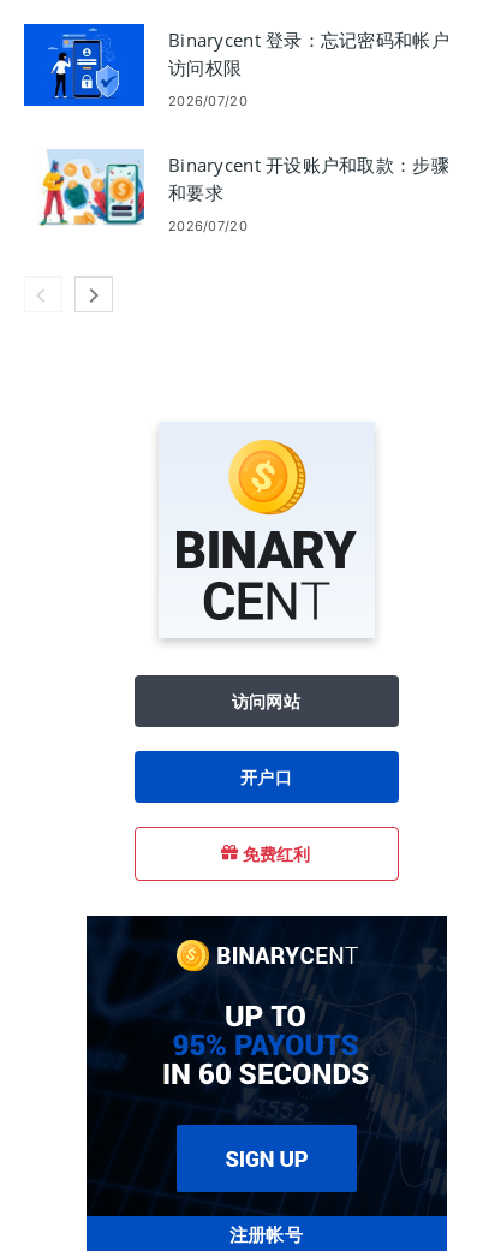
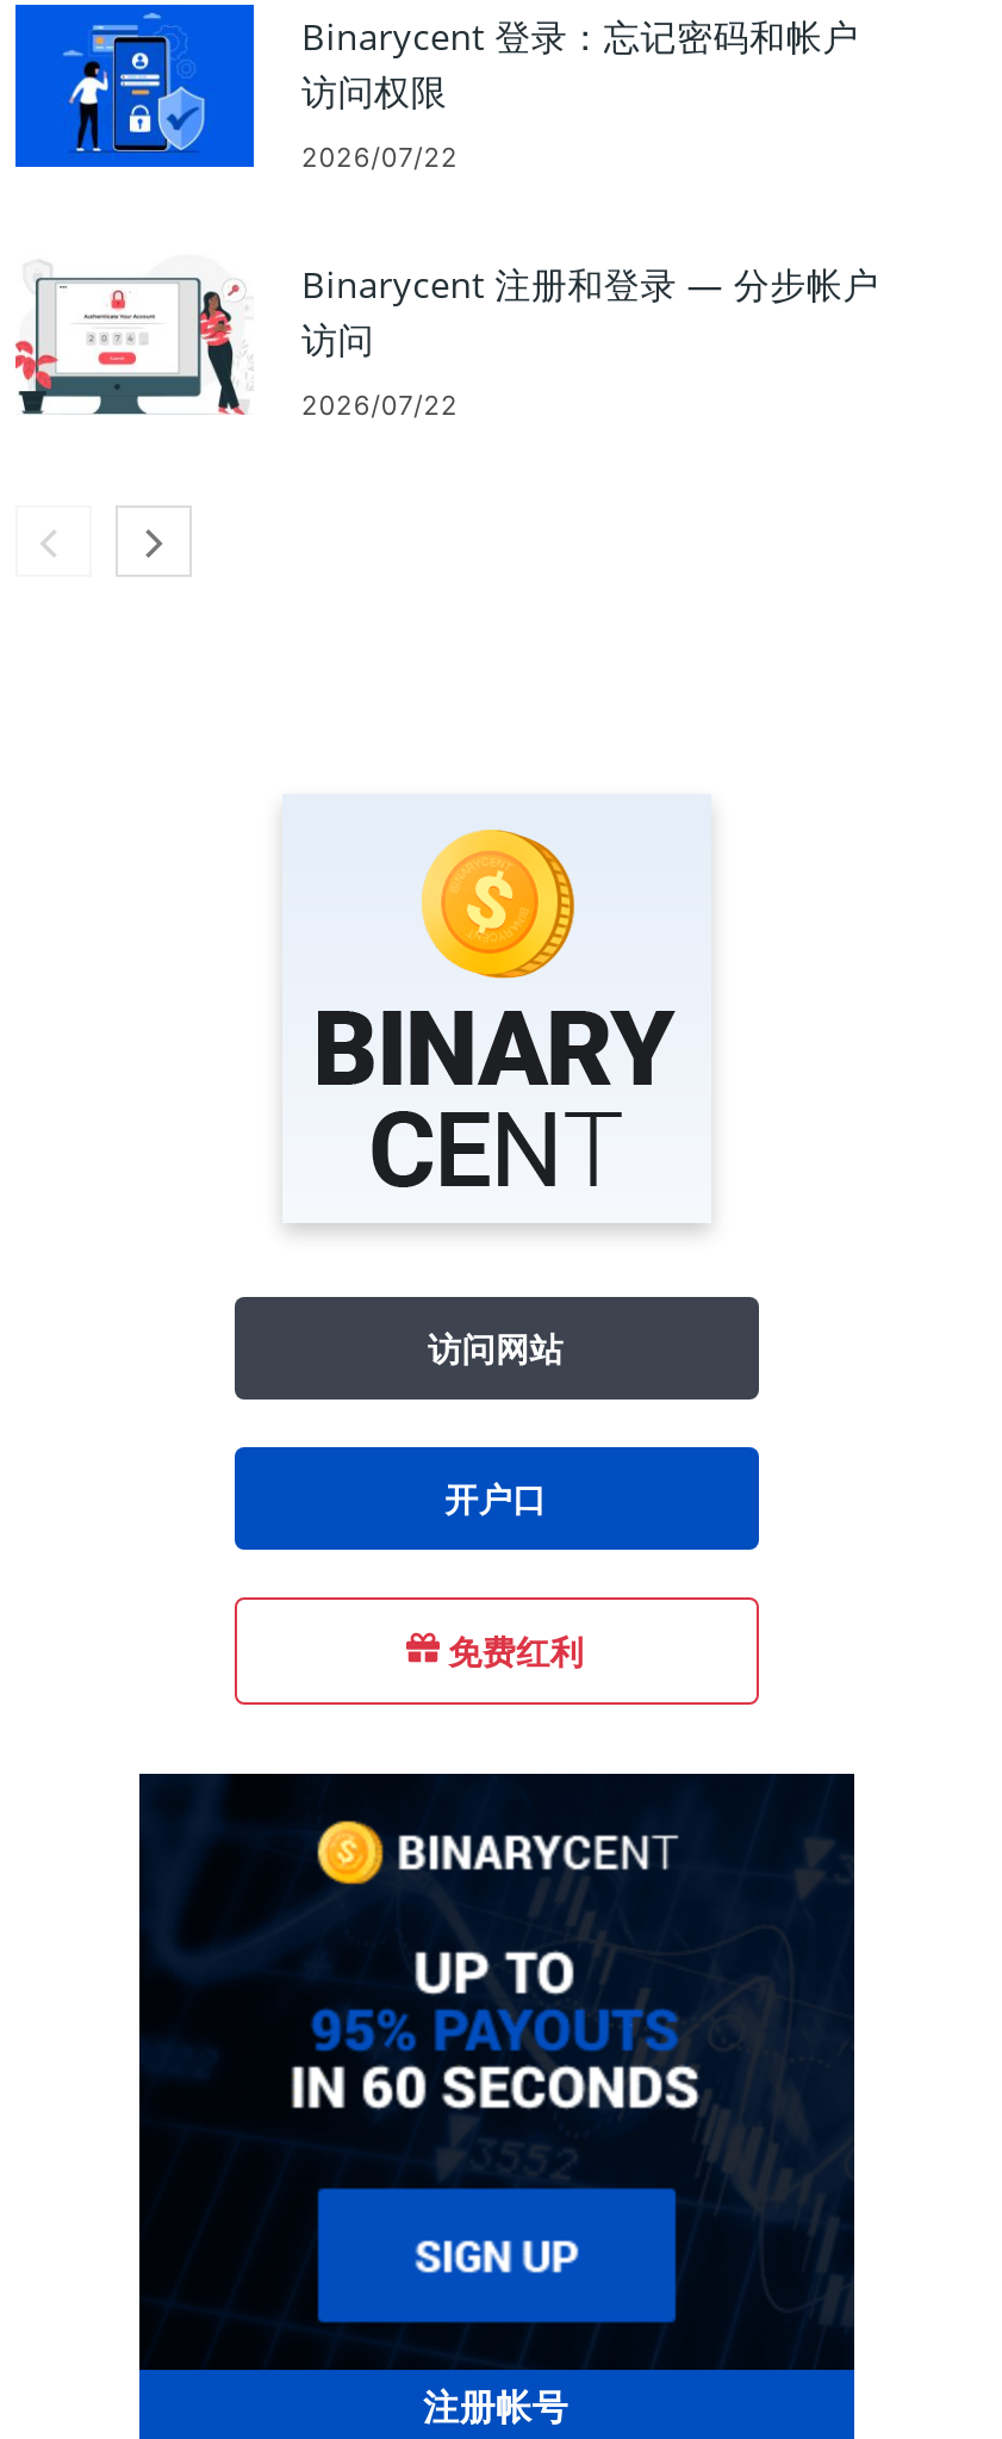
- 2026/07/20
+ 2026/07/22

- [image]
- Binarycent 开设账户和取款：步骤
- 和要求
+ [image]
+ Binarycent 注册和登录 — 分步帐户
+ 访问

- 2026/07/20
+ 2026/07/22
